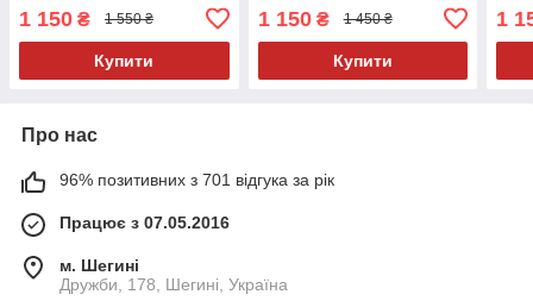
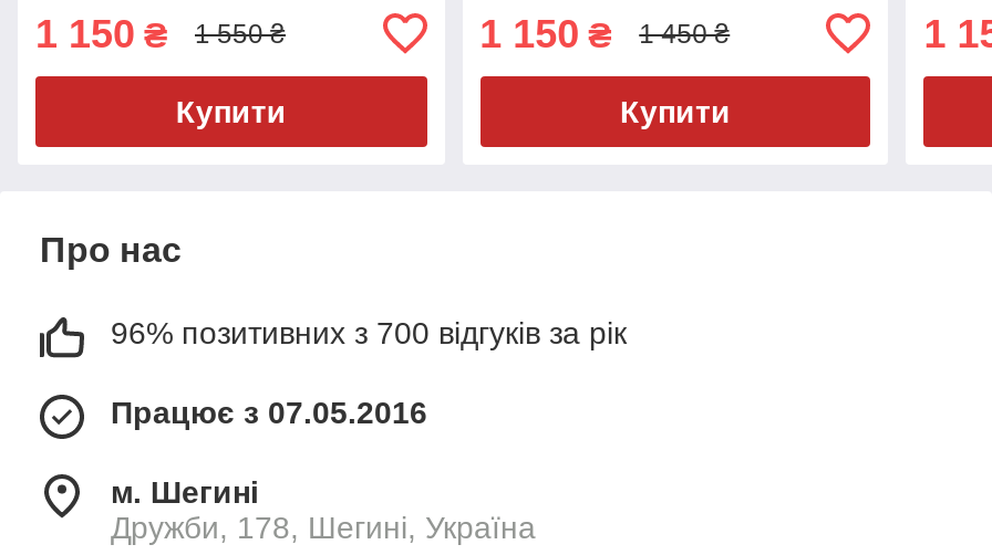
- 96% позитивних з 701 відгука за рік
+ 96% позитивних з 700 відгуків за рік
